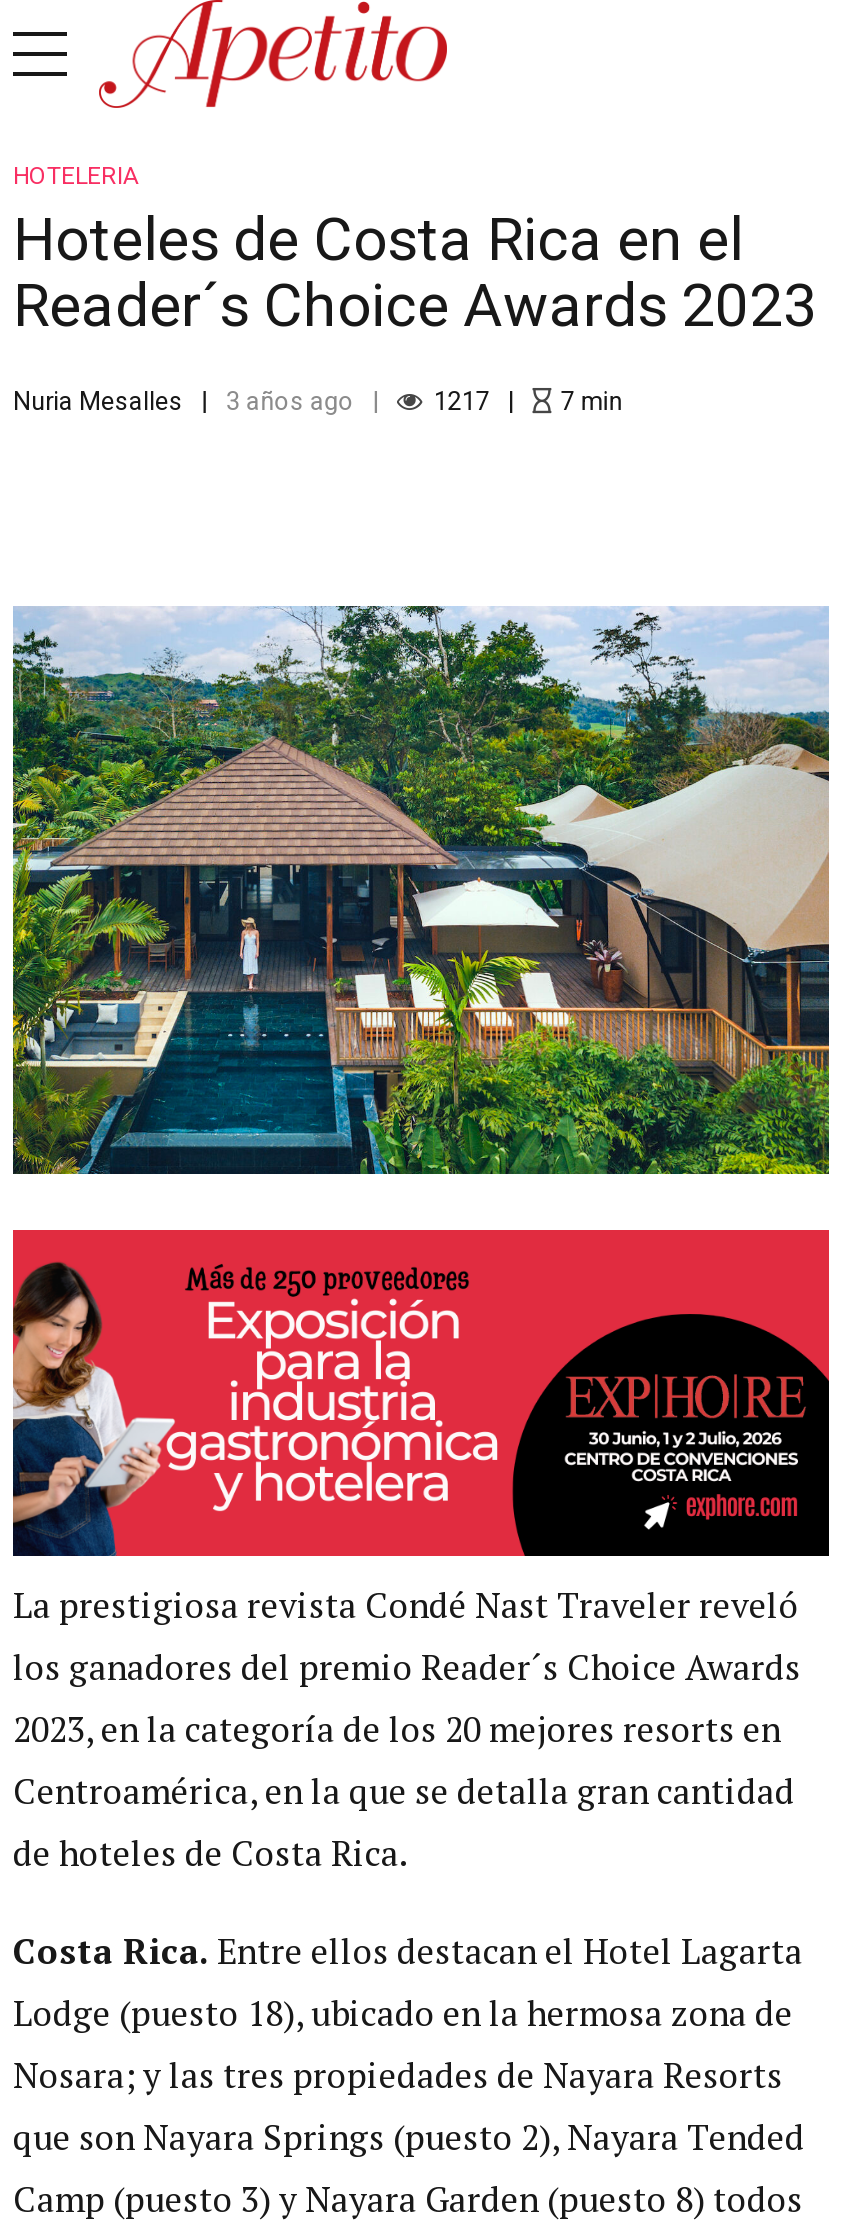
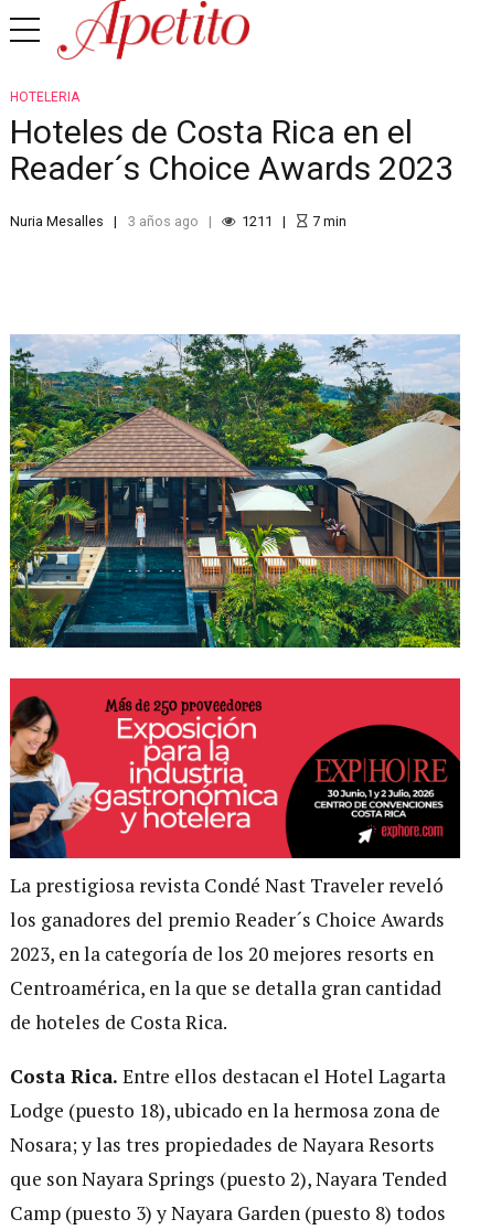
- 1217
+ 1211
